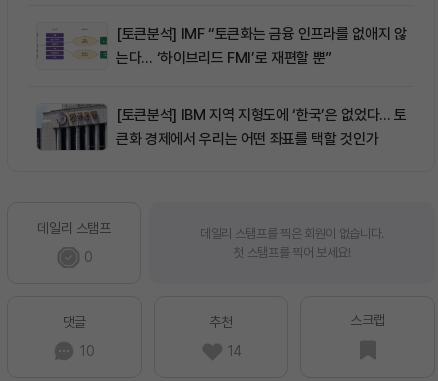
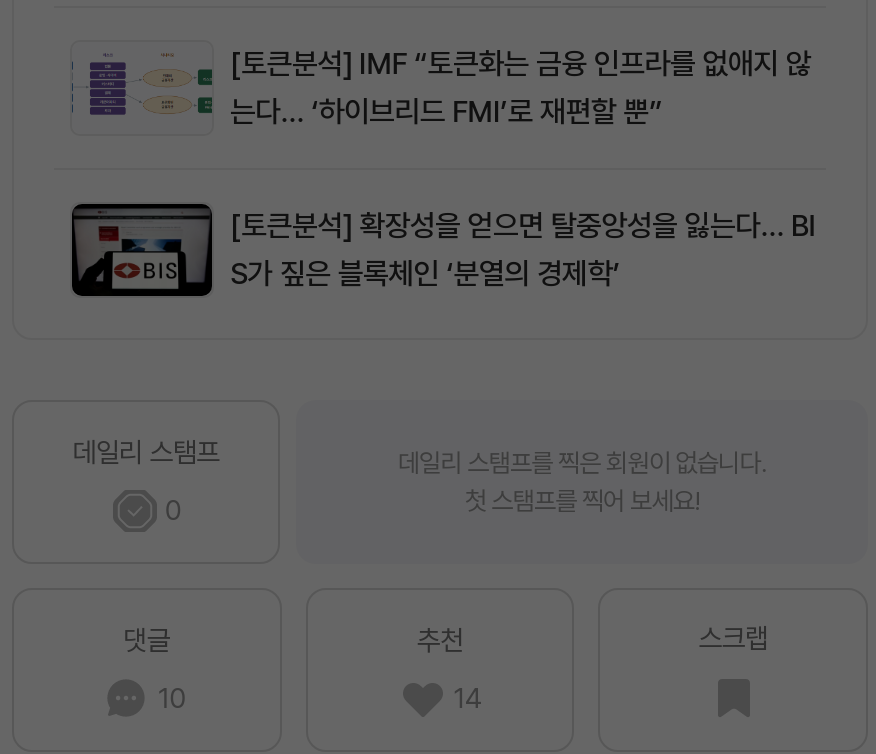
- [image]
- [토큰분석] IBM 지역 지형도에 ‘한국’은 없었다… 토
- 큰화 경제에서 우리는 어떤 좌표를 택할 것인가
+ [image]
+ [토큰분석] 확장성을 얻으면 탈중앙성을 잃는다… BI
+ S가 짚은 블록체인 ‘분열의 경제학’
